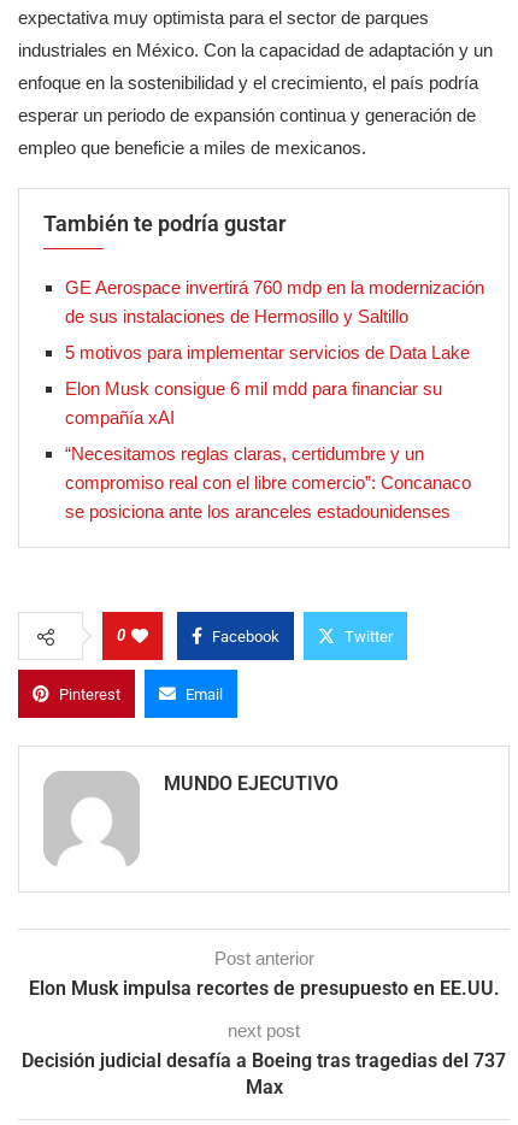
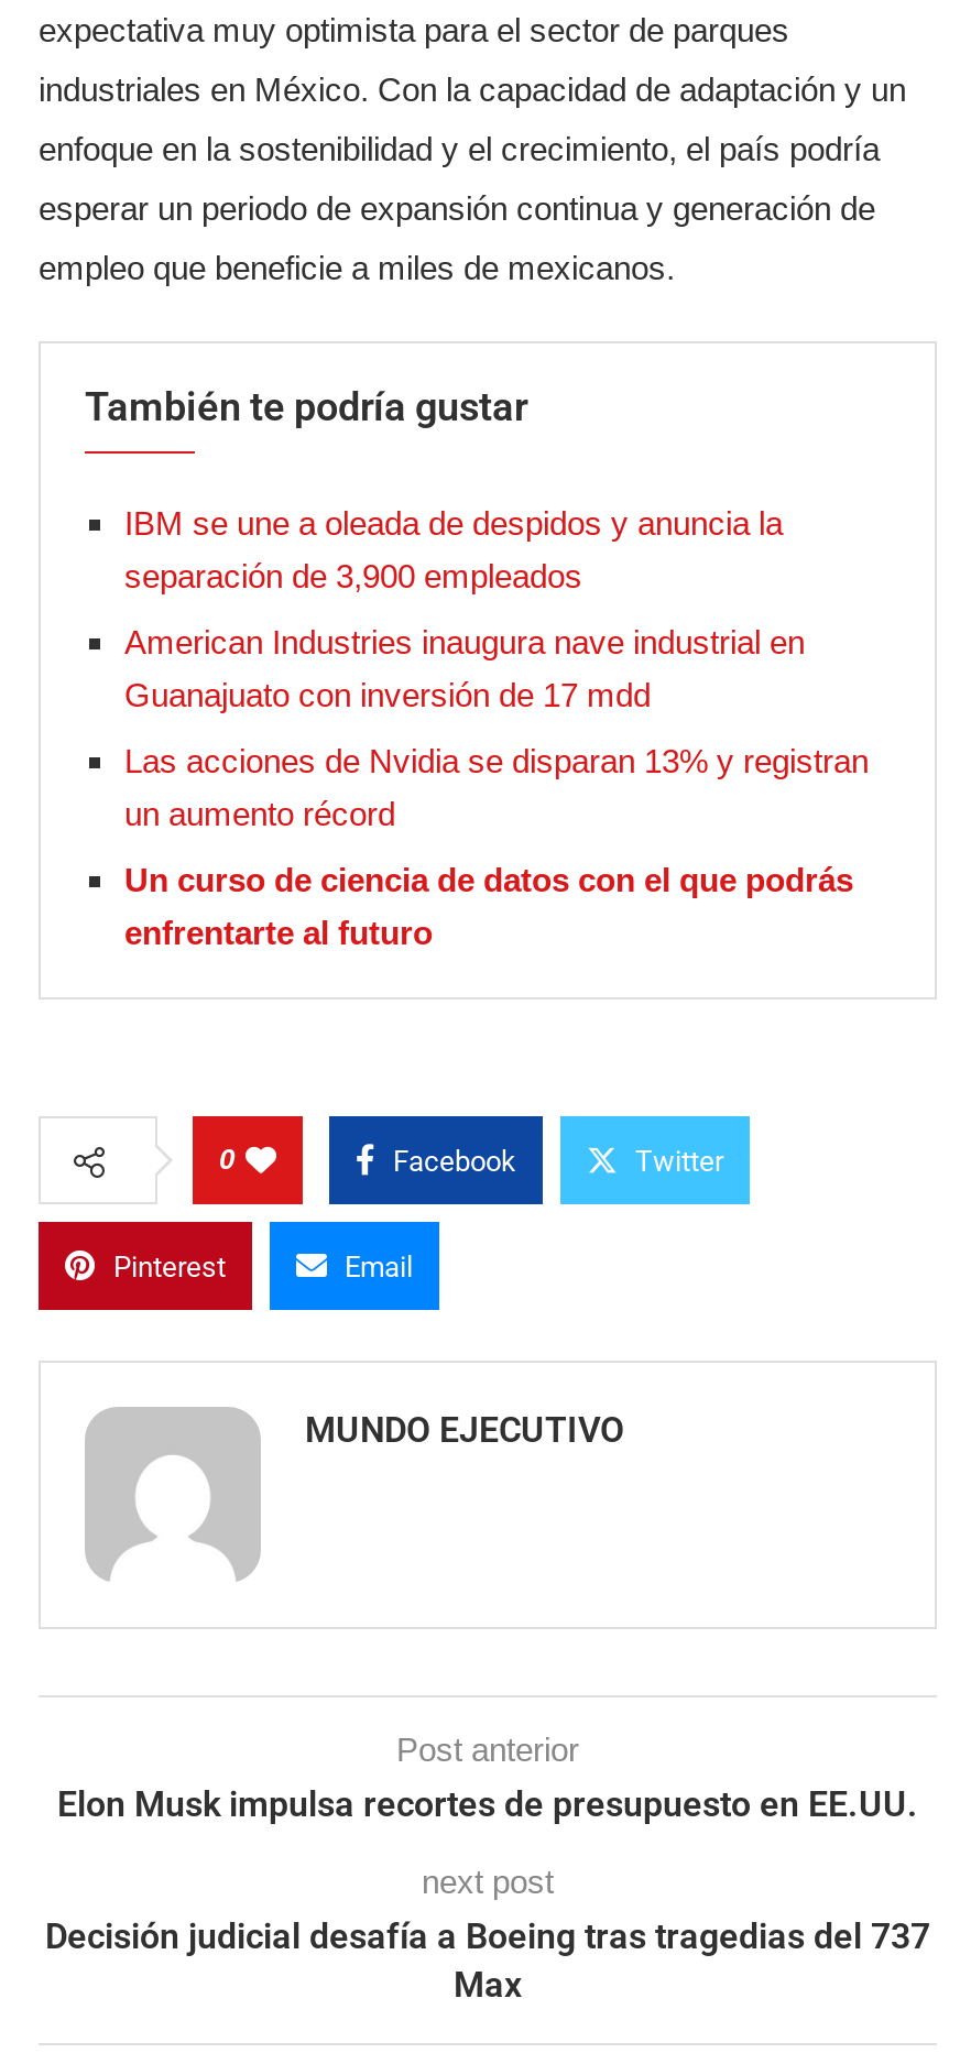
- GE Aerospace invertirá 760 mdp en la modernización
- de sus instalaciones de Hermosillo y Saltillo
+ IBM se une a oleada de despidos y anuncia la
+ separación de 3,900 empleados

- 5 motivos para implementar servicios de Data Lake
+ American Industries inaugura nave industrial en
+ Guanajuato con inversión de 17 mdd

- Elon Musk consigue 6 mil mdd para financiar su
- compañía xAI
+ Las acciones de Nvidia se disparan 13% y registran
+ un aumento récord

- “Necesitamos reglas claras, certidumbre y un
- compromiso real con el libre comercio”: Concanaco
- se posiciona ante los aranceles estadounidenses
+ Un curso de ciencia de datos con el que podrás
+ enfrentarte al futuro
